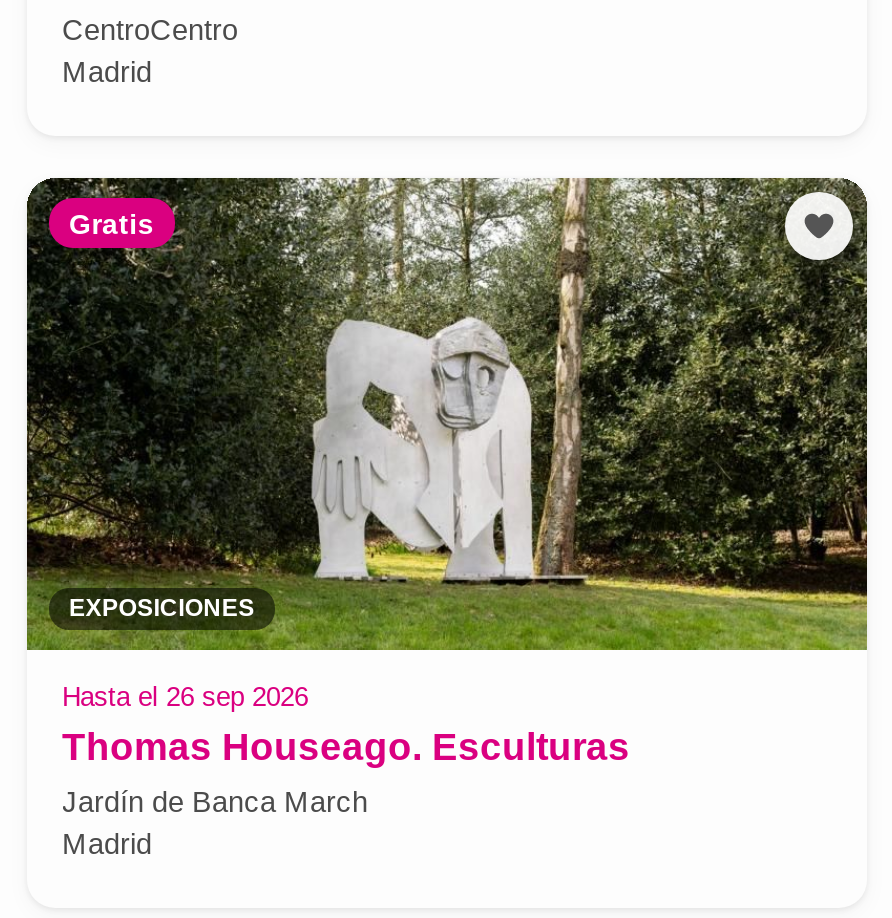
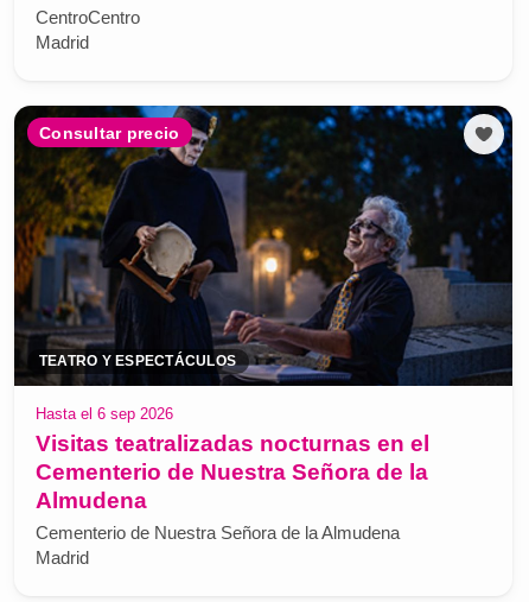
- [image]
- Gratis
+ [image]
+ Consultar precio

- EXPOSICIONES
+ TEATRO Y ESPECTÁCULOS

- Hasta el 26 sep 2026
- Thomas Houseago. Esculturas
- Jardín de Banca March
+ Hasta el 6 sep 2026
+ Visitas teatralizadas nocturnas en el
+ Cementerio de Nuestra Señora de la
+ Almudena
+ Cementerio de Nuestra Señora de la Almudena
